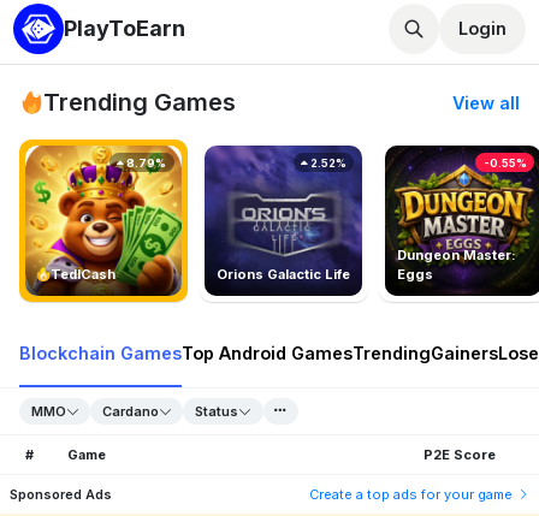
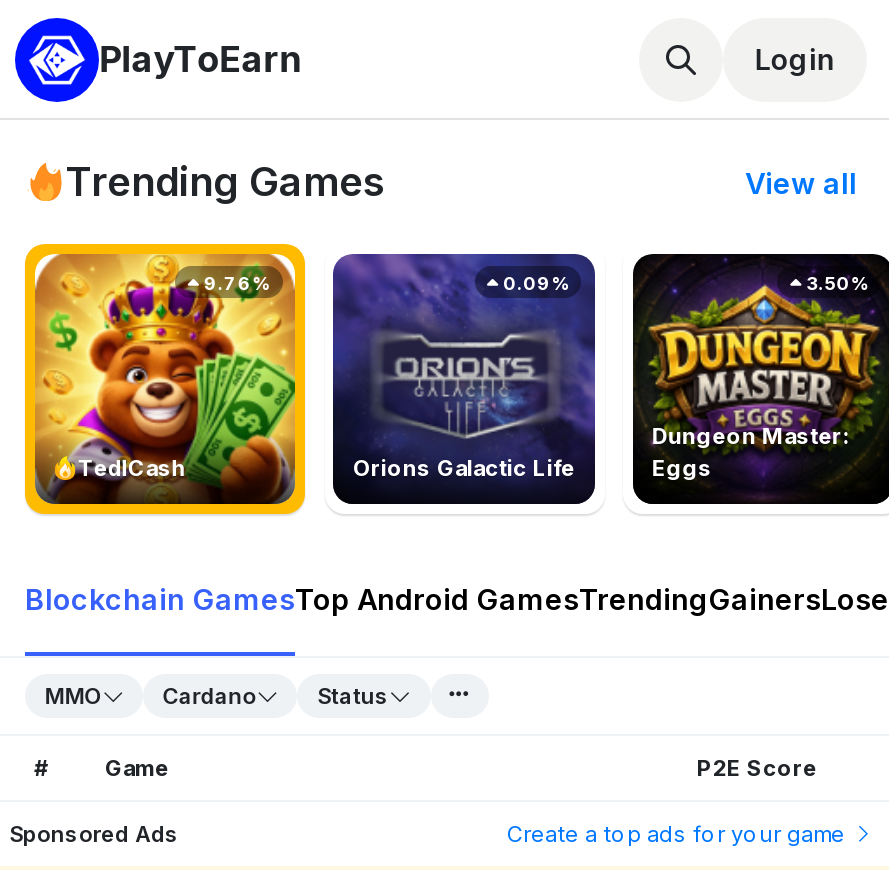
- 8.79%
+ 9.76%

- 2.52%
+ 0.09%

- -0.55%
+ 3.50%
